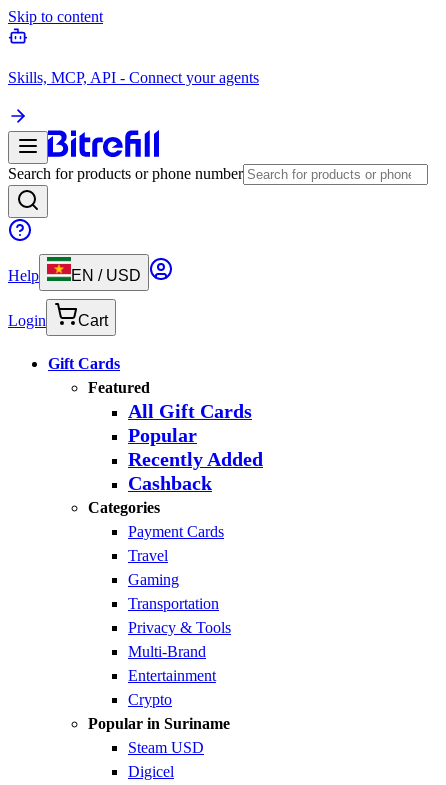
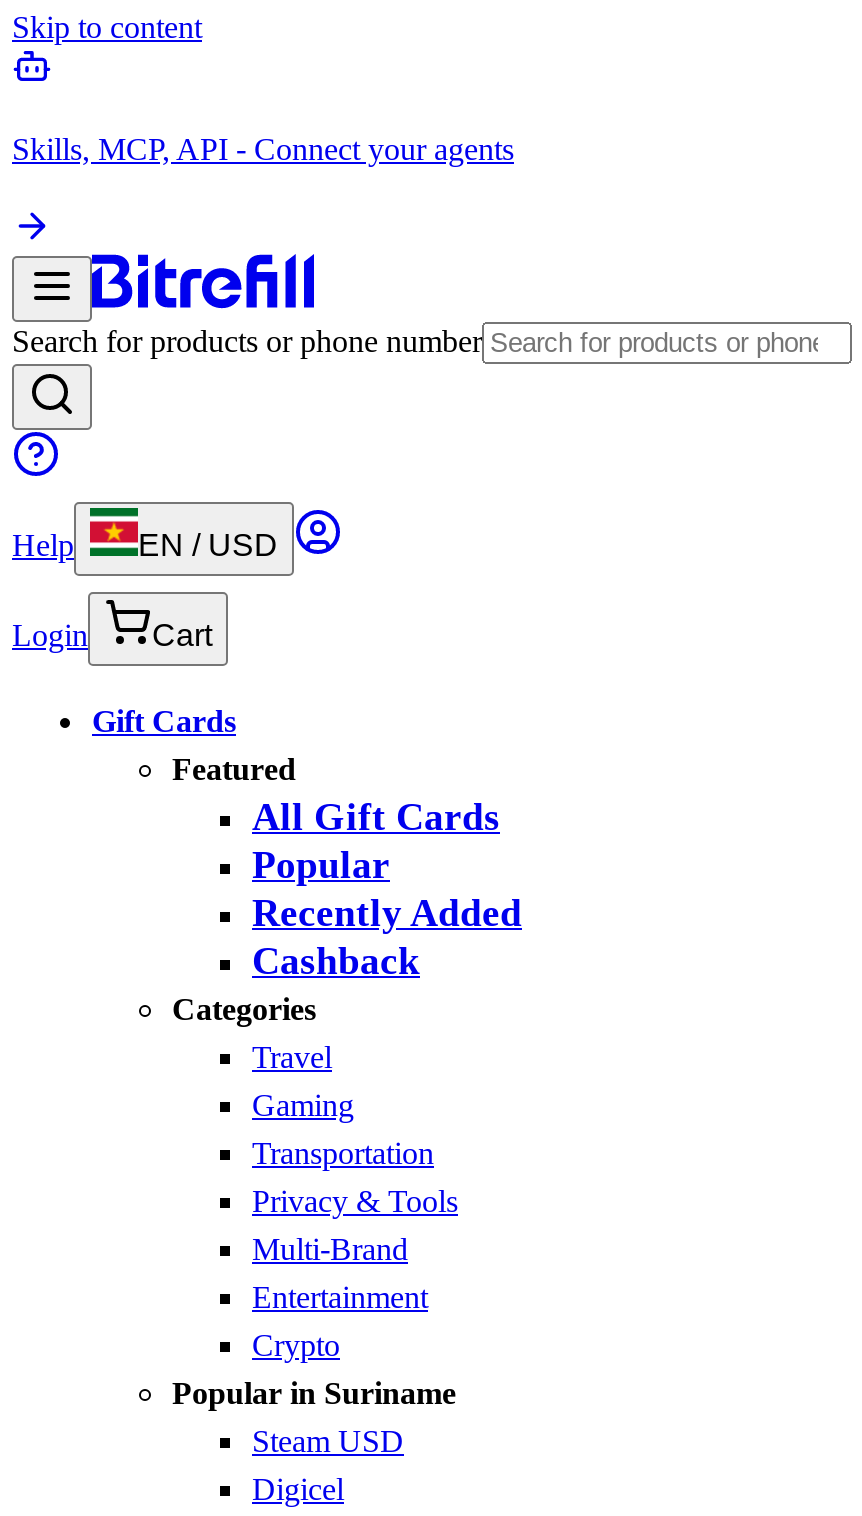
- Payment Cards
